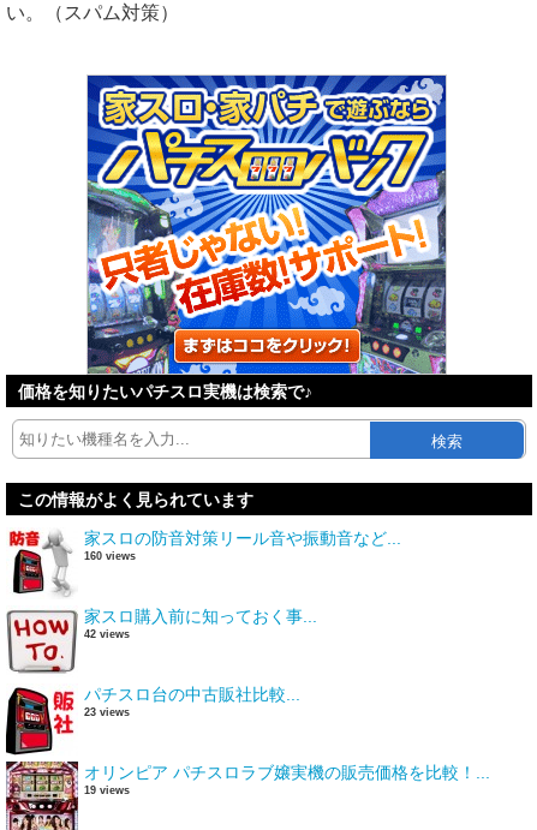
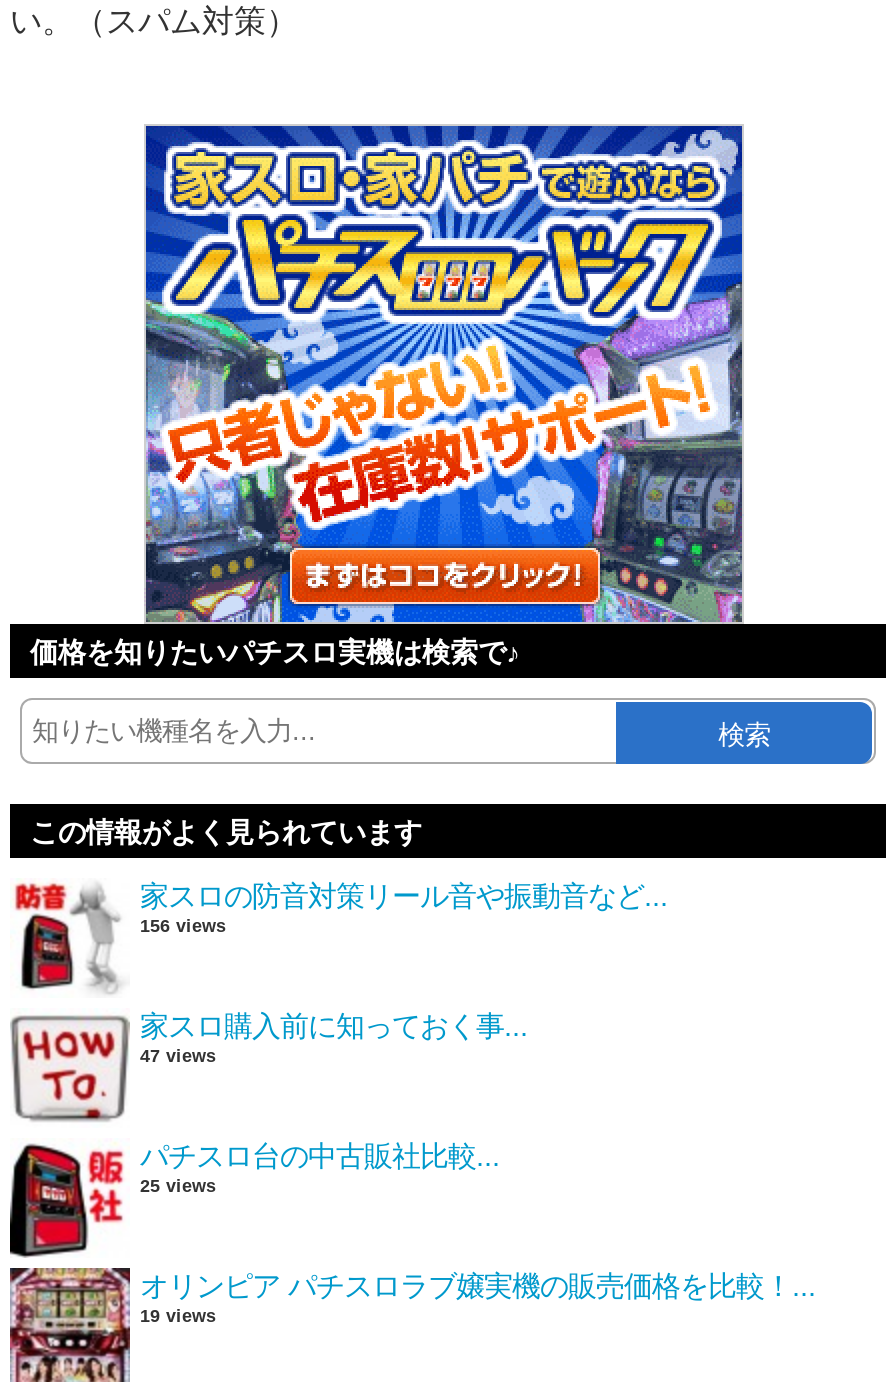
- 160 views
+ 156 views

- 42 views
+ 47 views

- 23 views
+ 25 views
